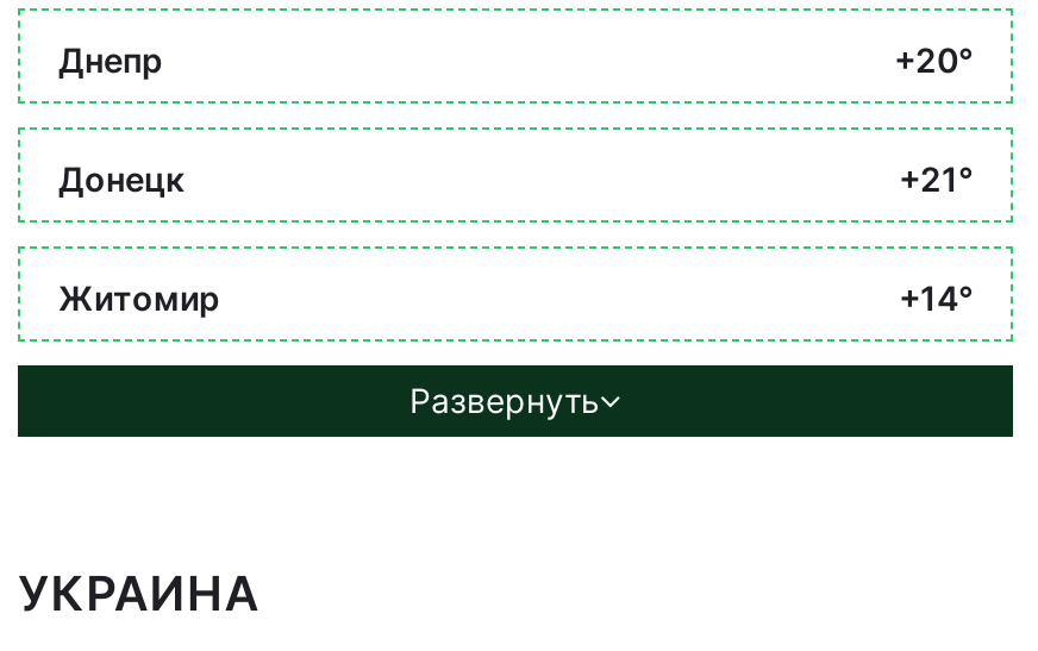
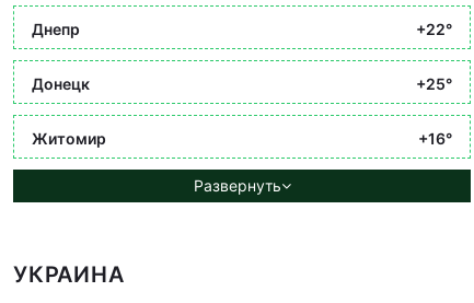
- +20°
+ +22°

- +21°
+ +25°

- +14°
+ +16°
